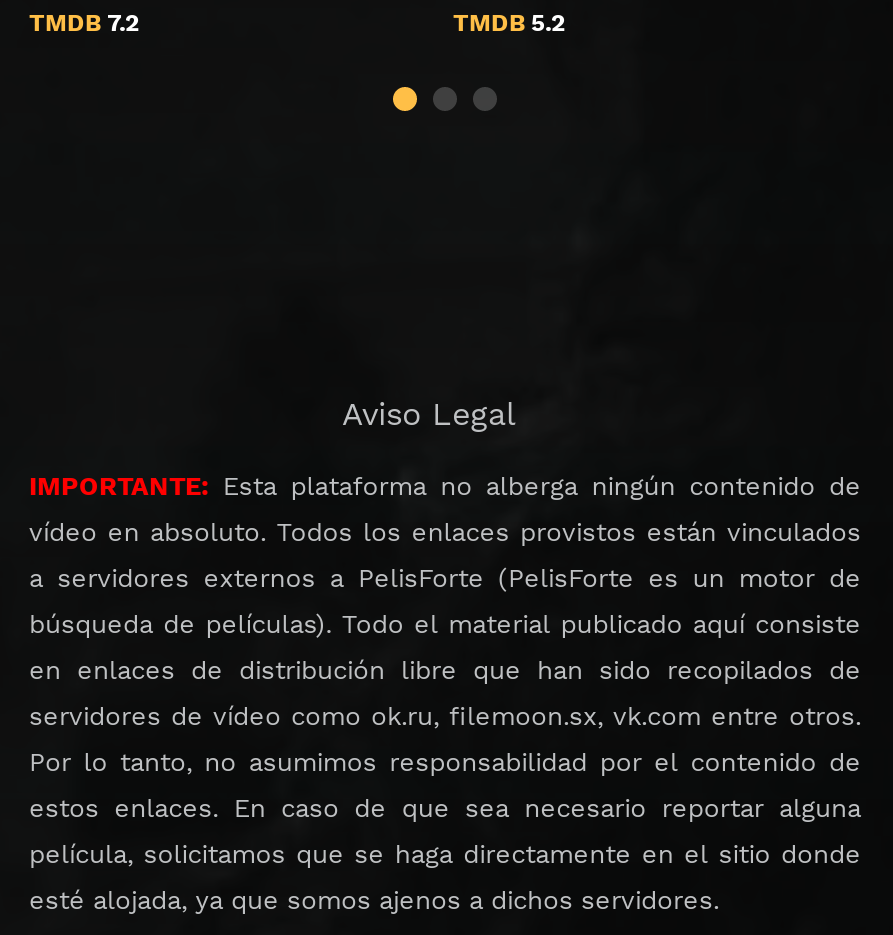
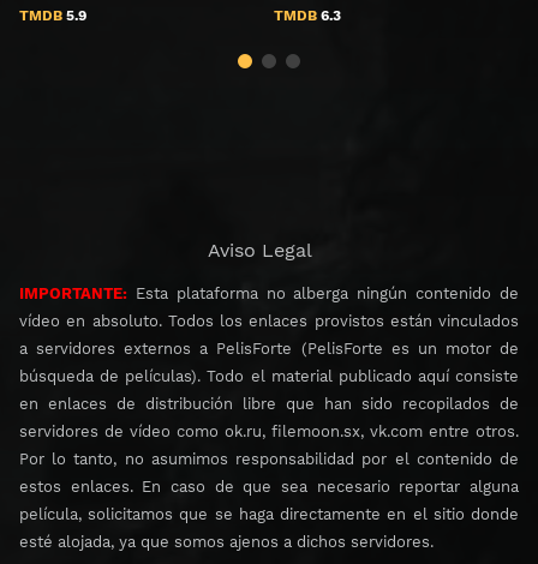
- TMDB 7.2
+ TMDB 5.9

- TMDB 5.2
+ TMDB 6.3
